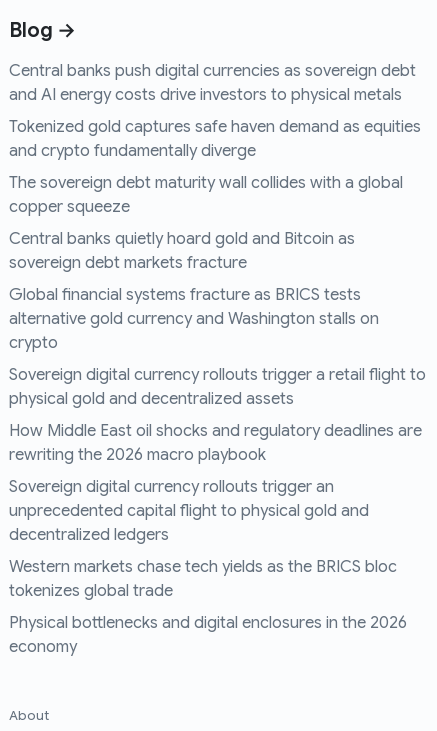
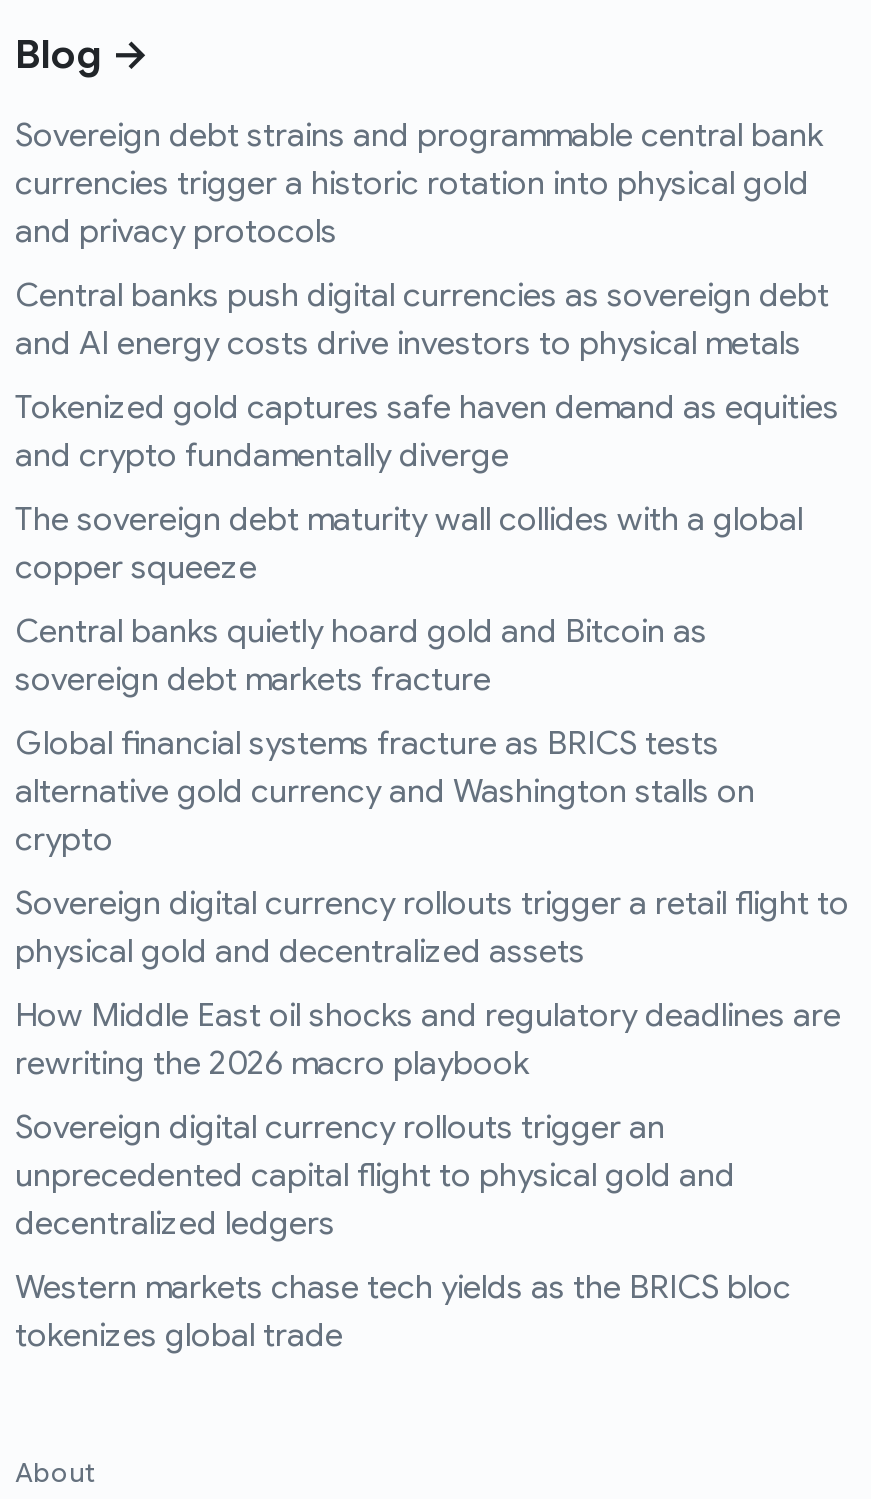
+ Sovereign debt strains and programmable central bank
+ currencies trigger a historic rotation into physical gold
+ and privacy protocols

moved down: Central banks push digital currencies as sovereign debt | and AI energy costs drive investors to physical metals | Tokenized gold captures safe haven demand as equities | ... | Western markets chase tech yields as the BRICS bloc | tokenizes global trade

- Physical bottlenecks and digital enclosures in the 2026
- economy
